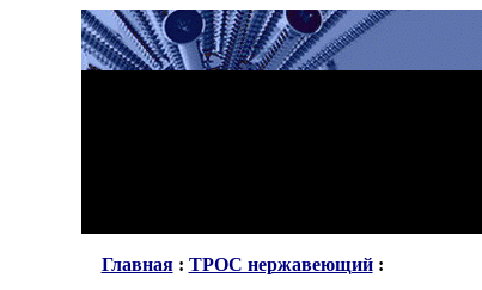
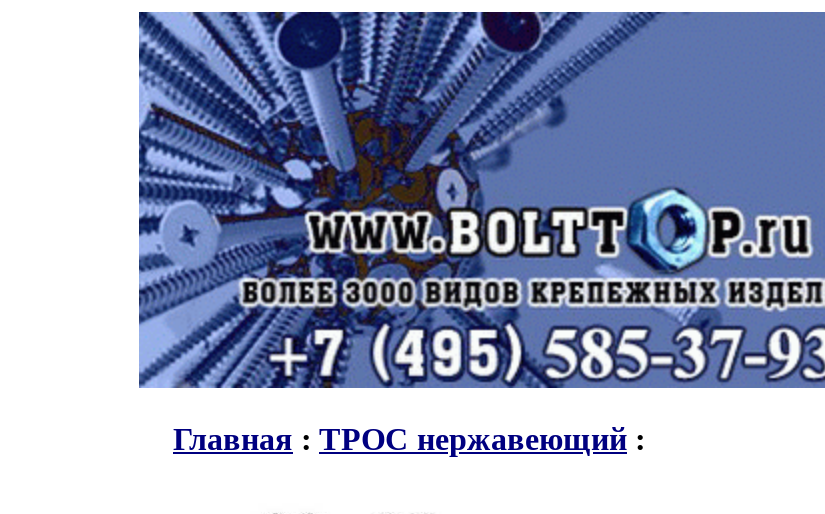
- [image]
+ [image]
